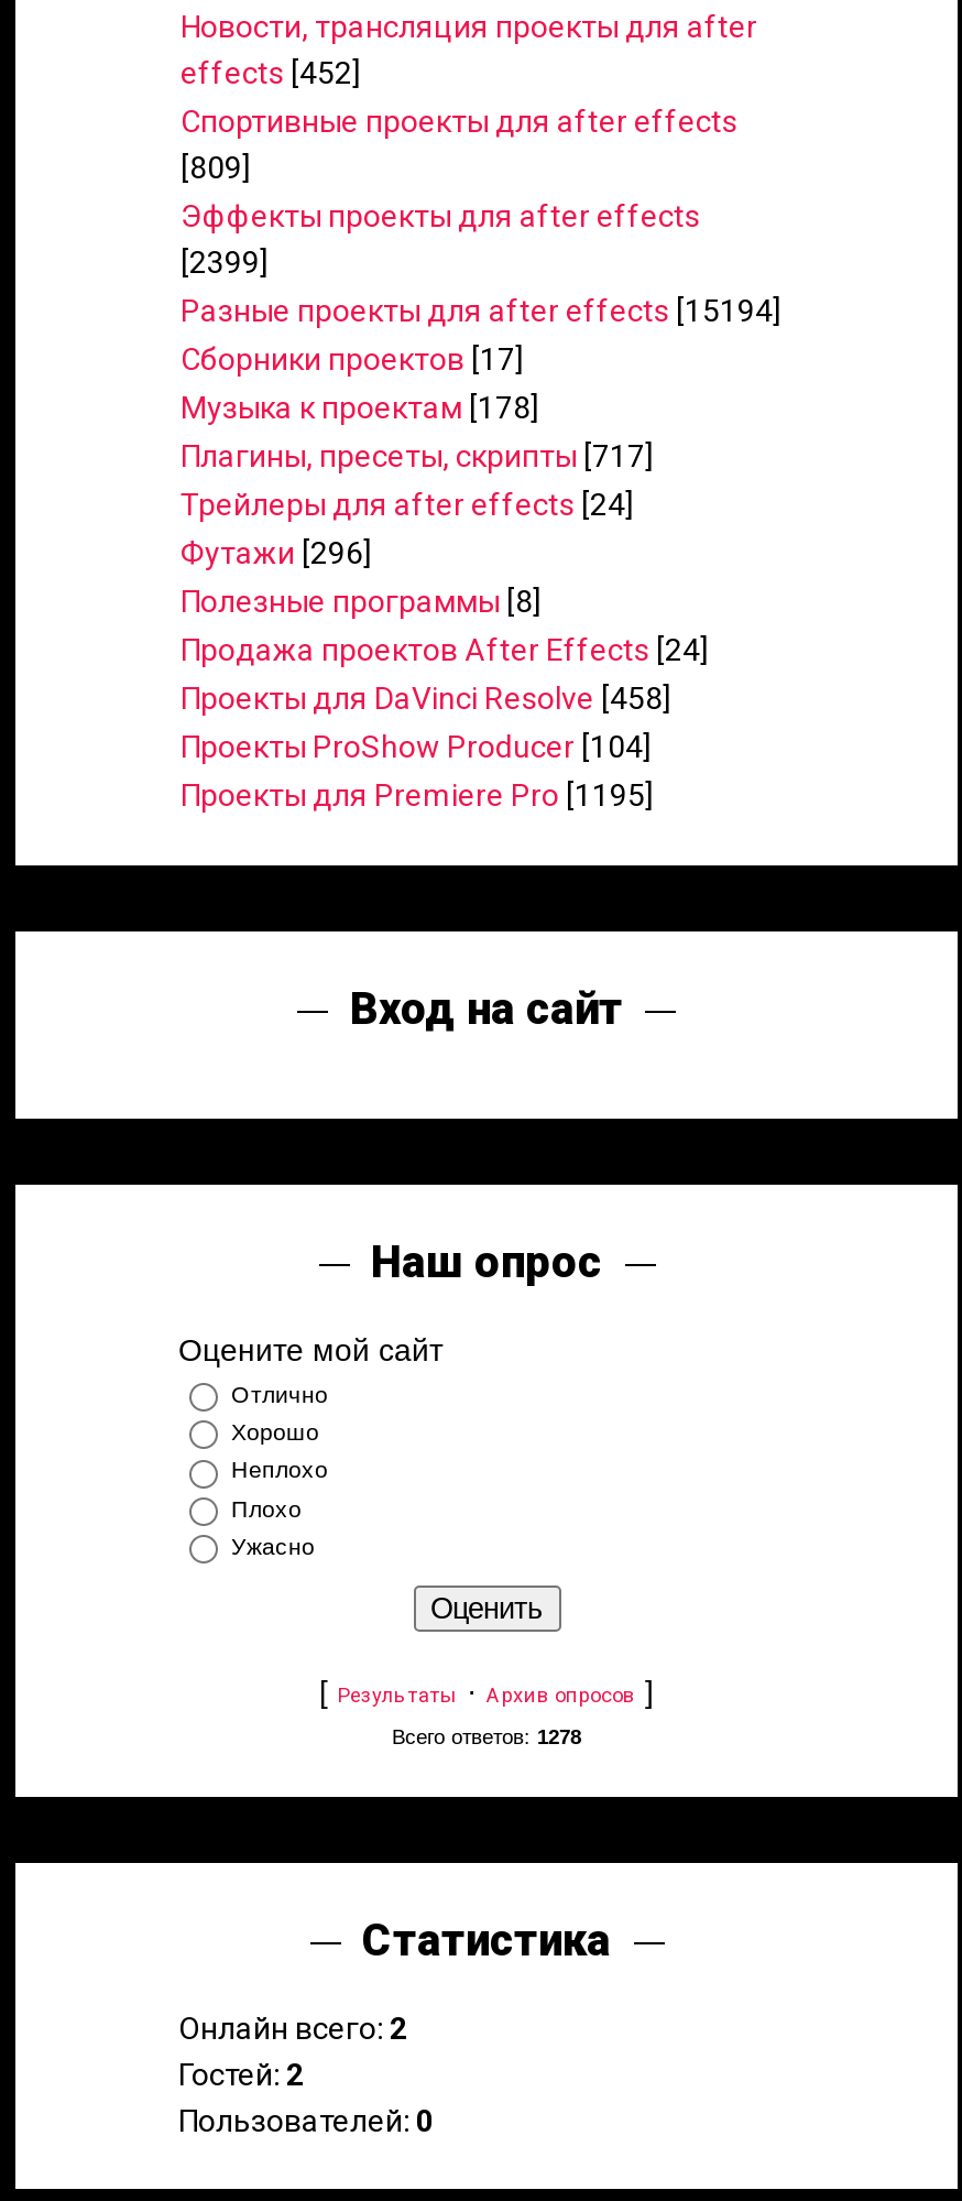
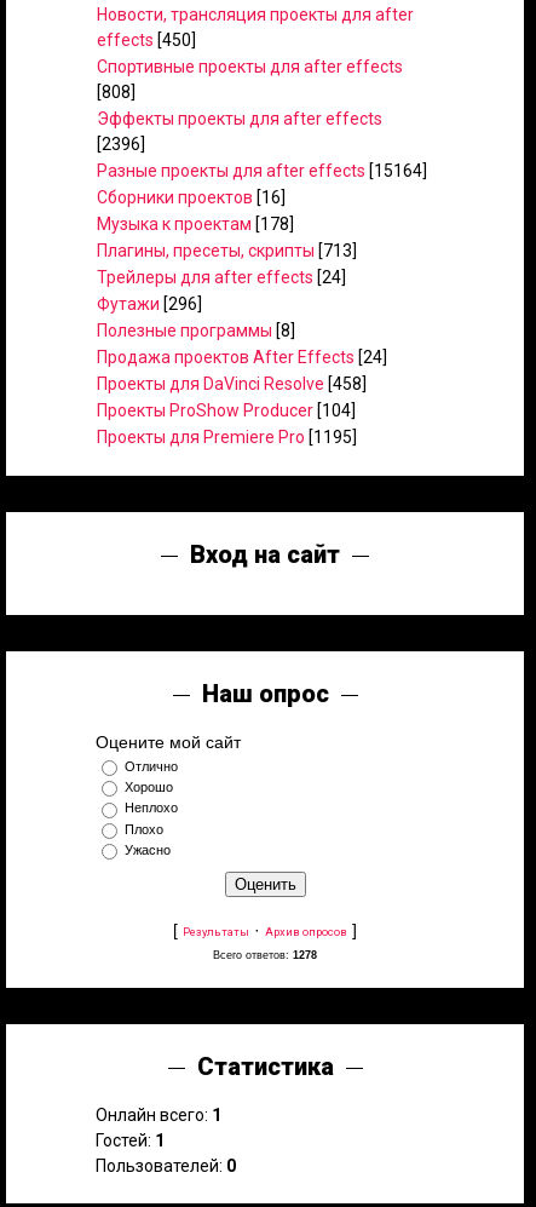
- effects [452]
+ effects [450]

- [809]
+ [808]

- [2399]
+ [2396]

- Разные проекты для after effects [15194]
+ Разные проекты для after effects [15164]

- Сборники проектов [17]
+ Сборники проектов [16]

- Плагины, пресеты, скрипты [717]
+ Плагины, пресеты, скрипты [713]

- Онлайн всего: 2
+ Онлайн всего: 1

- Гостей: 2
+ Гостей: 1
